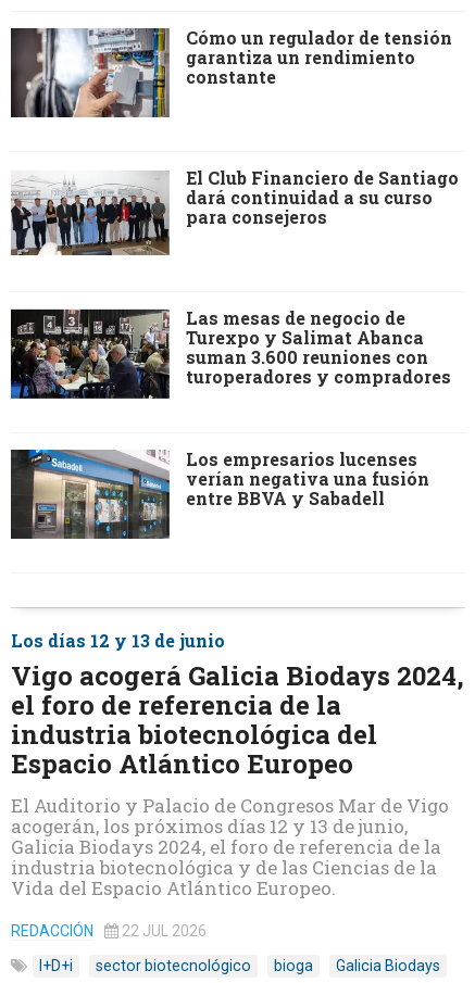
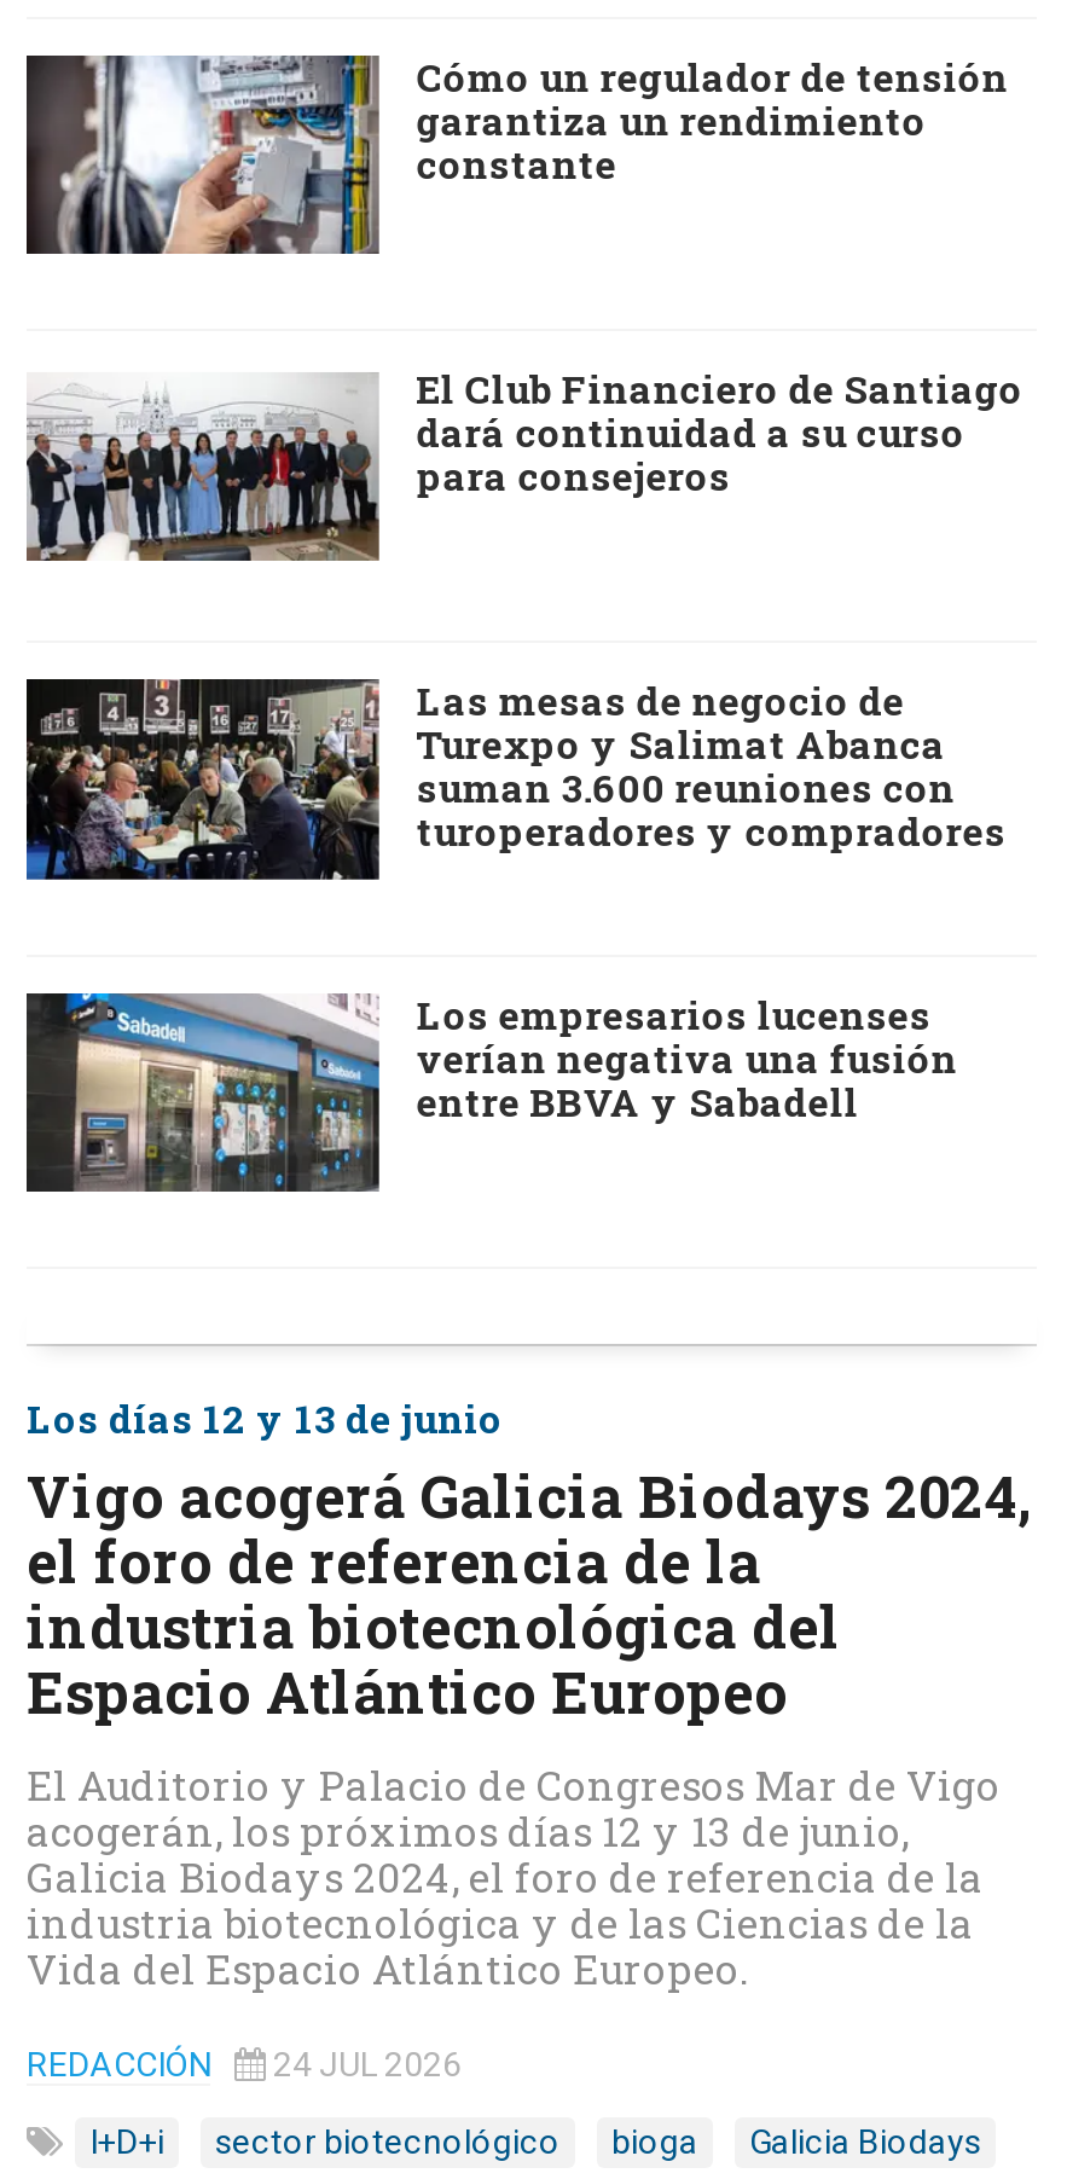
- REDACCIÓN 22 JUL 2026
+ REDACCIÓN 24 JUL 2026
